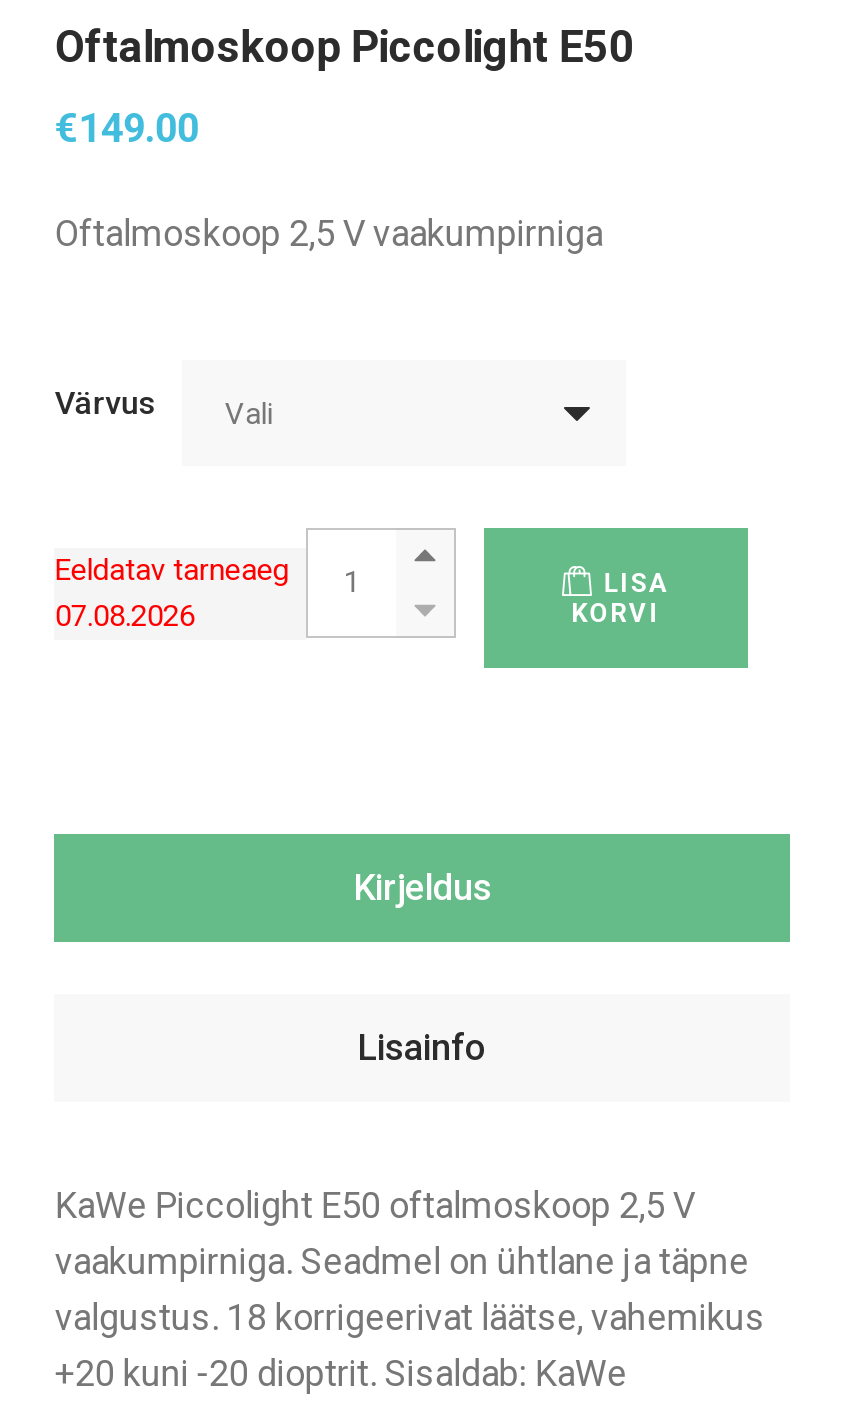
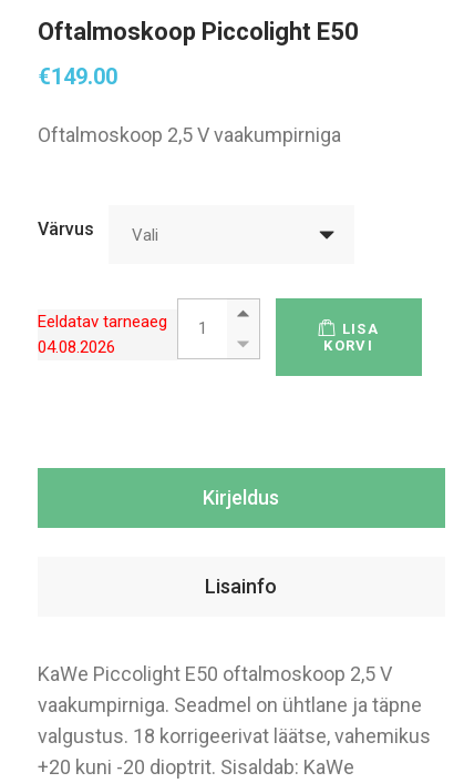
- 07.08.2026
+ 04.08.2026
